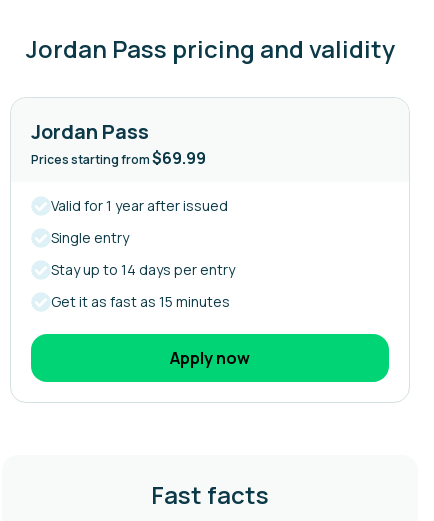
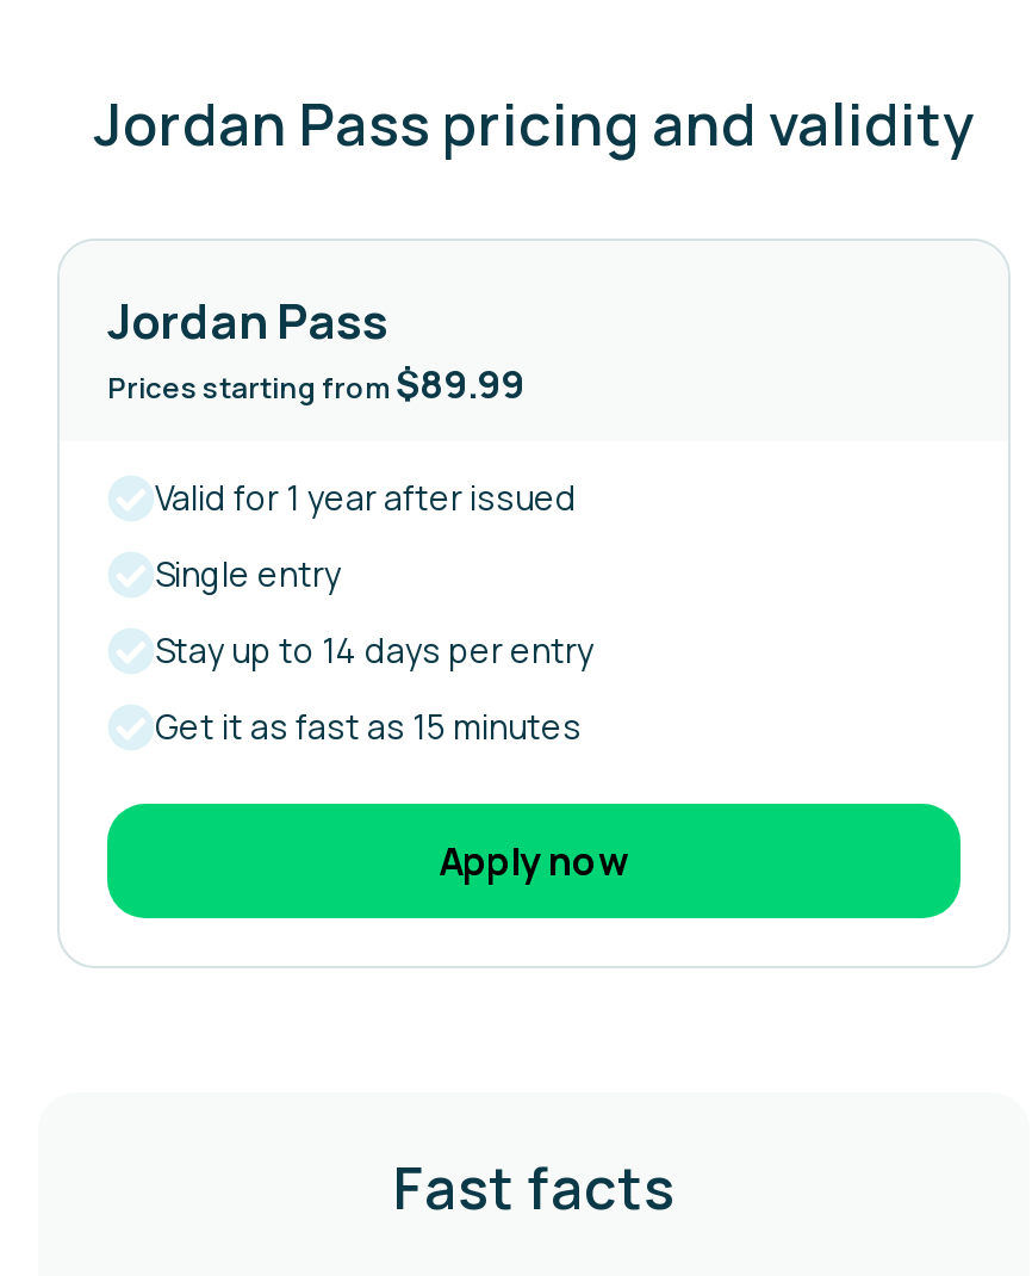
- Prices starting from$69.99
+ Prices starting from$89.99
